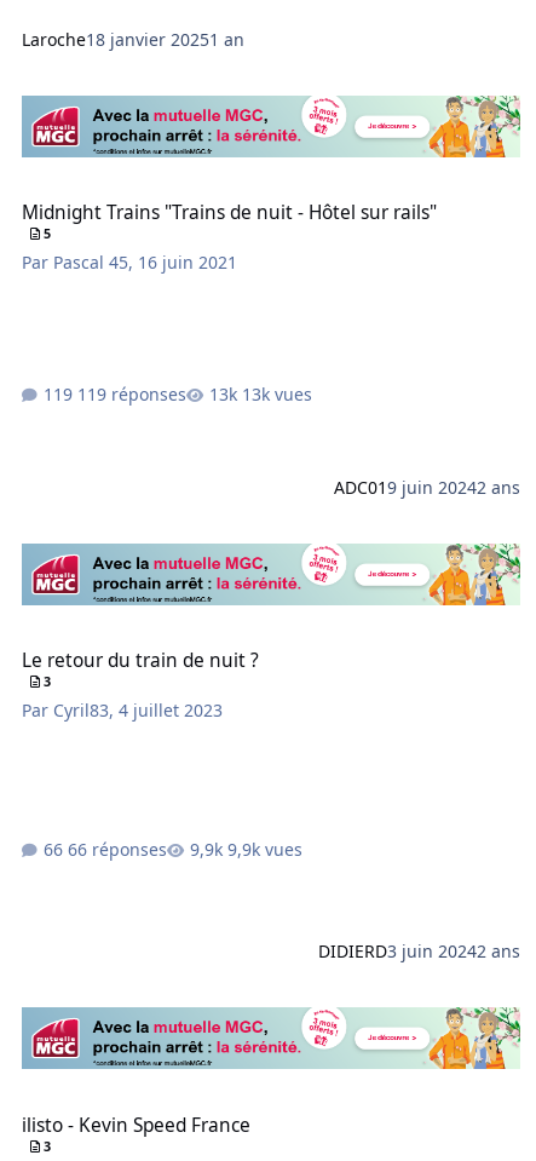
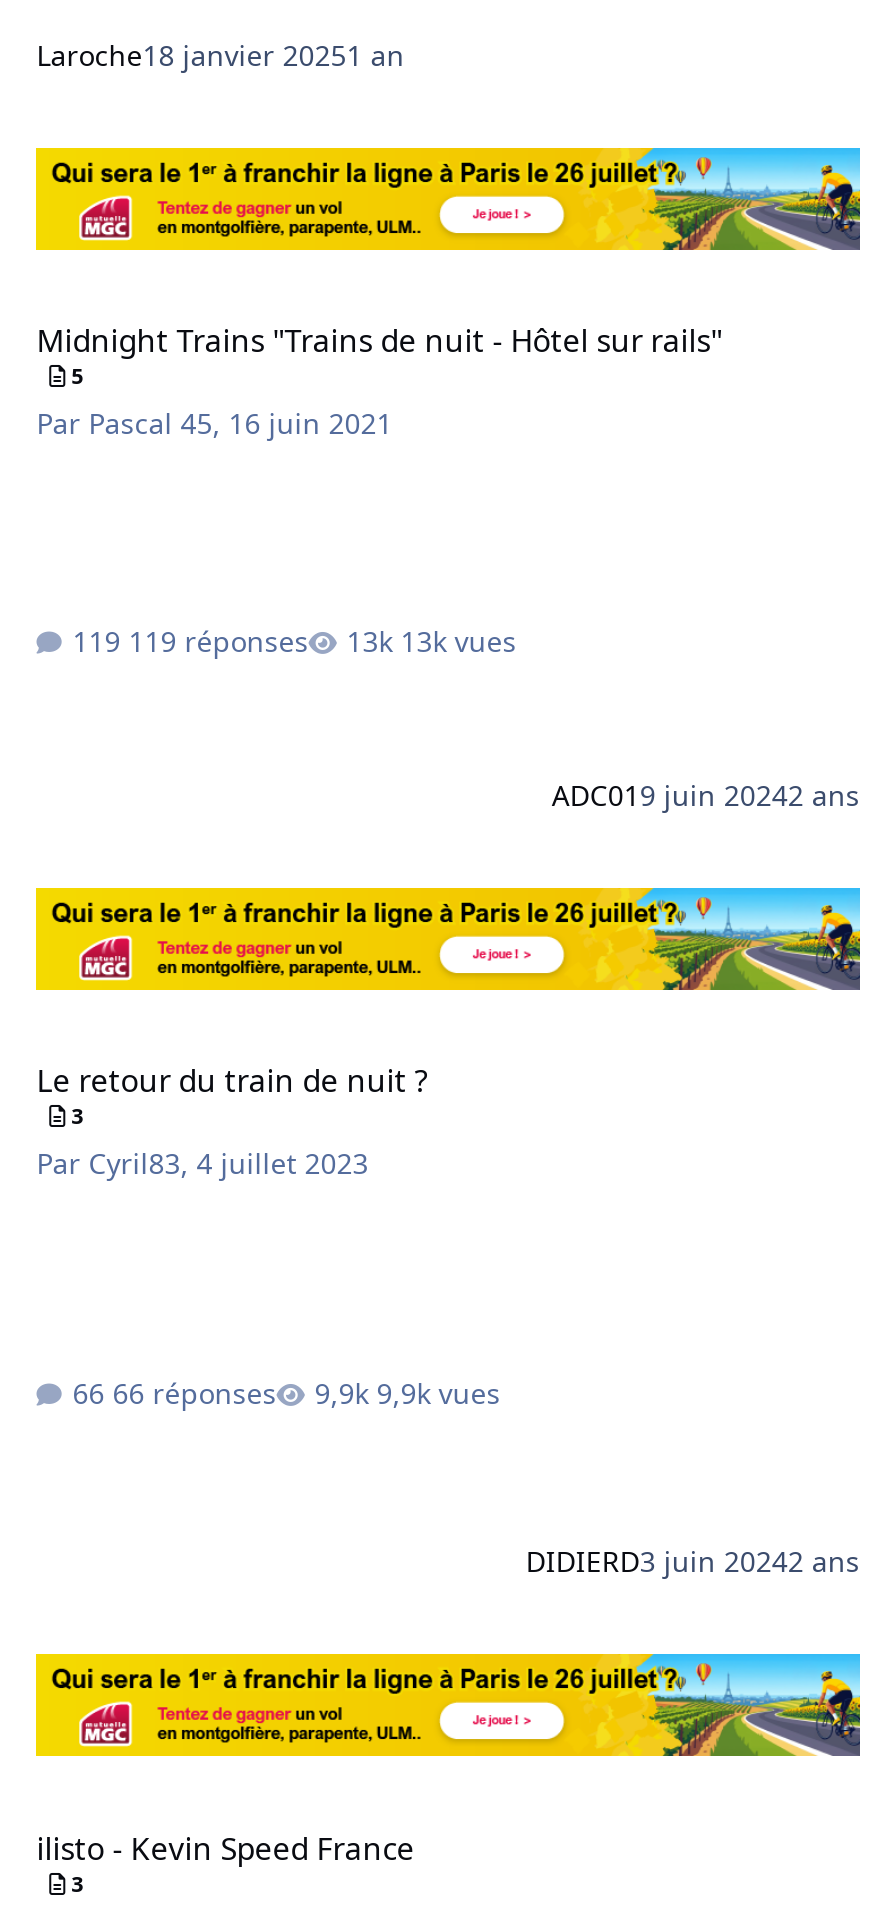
- [image]
+ [image]

- [image]
+ [image]

- [image]
+ [image]
